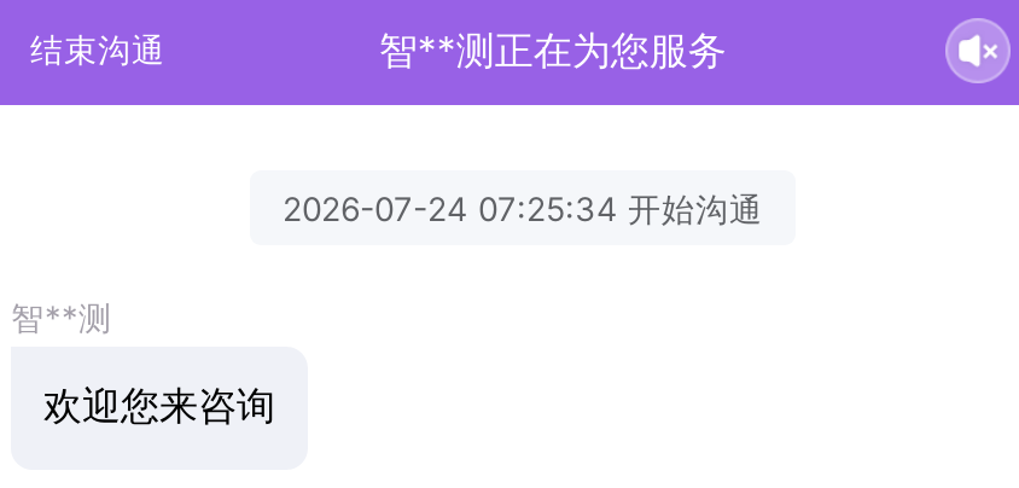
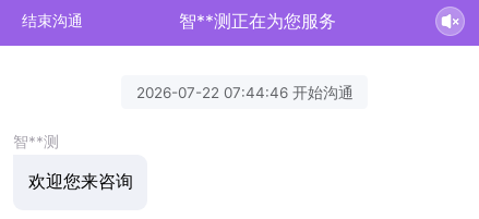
- 2026-07-24 07:25:34 开始沟通
+ 2026-07-22 07:44:46 开始沟通
